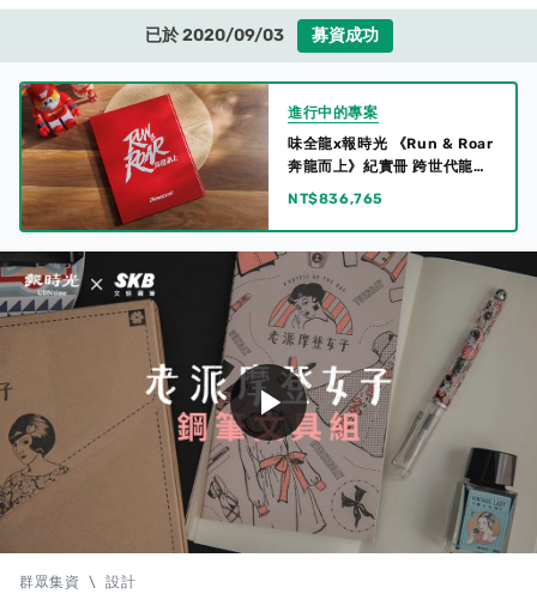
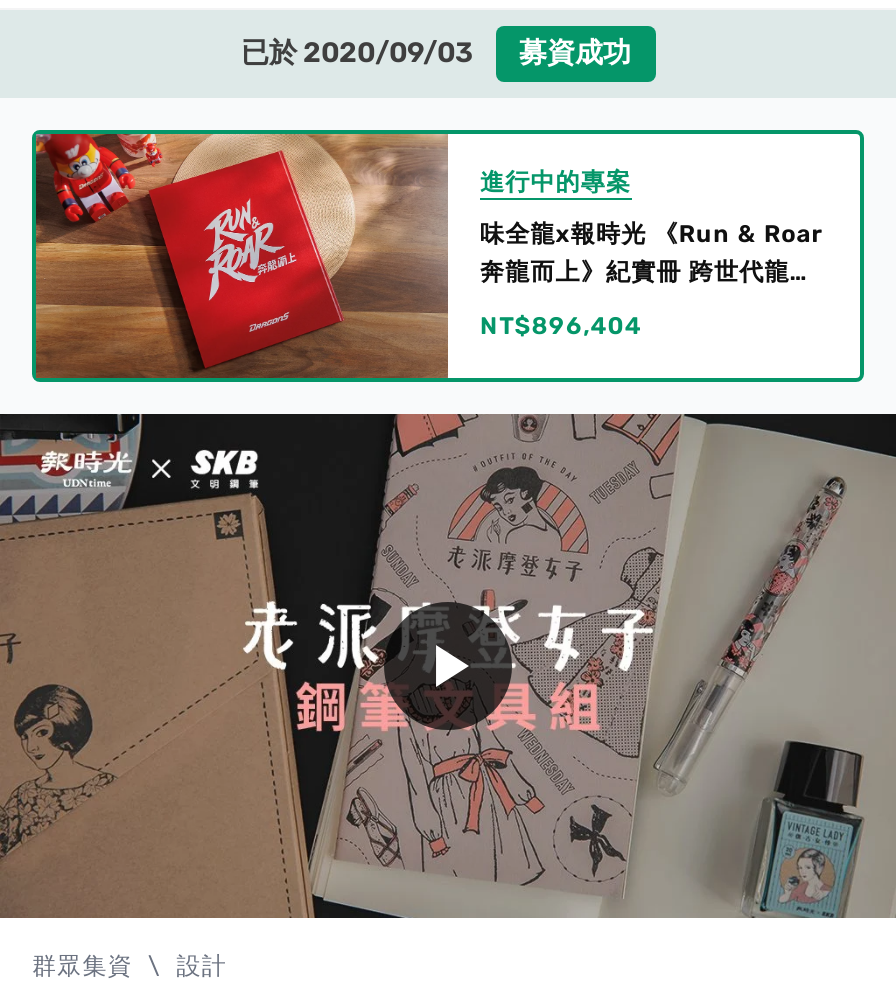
- NT$836,765
+ NT$896,404
